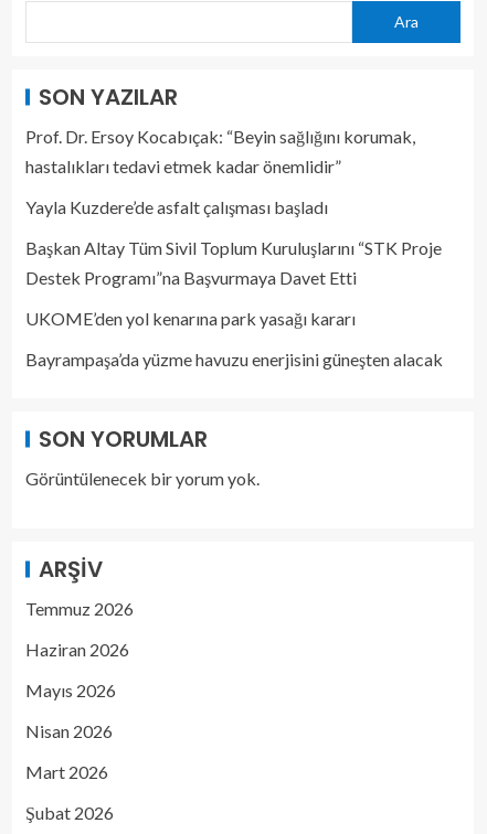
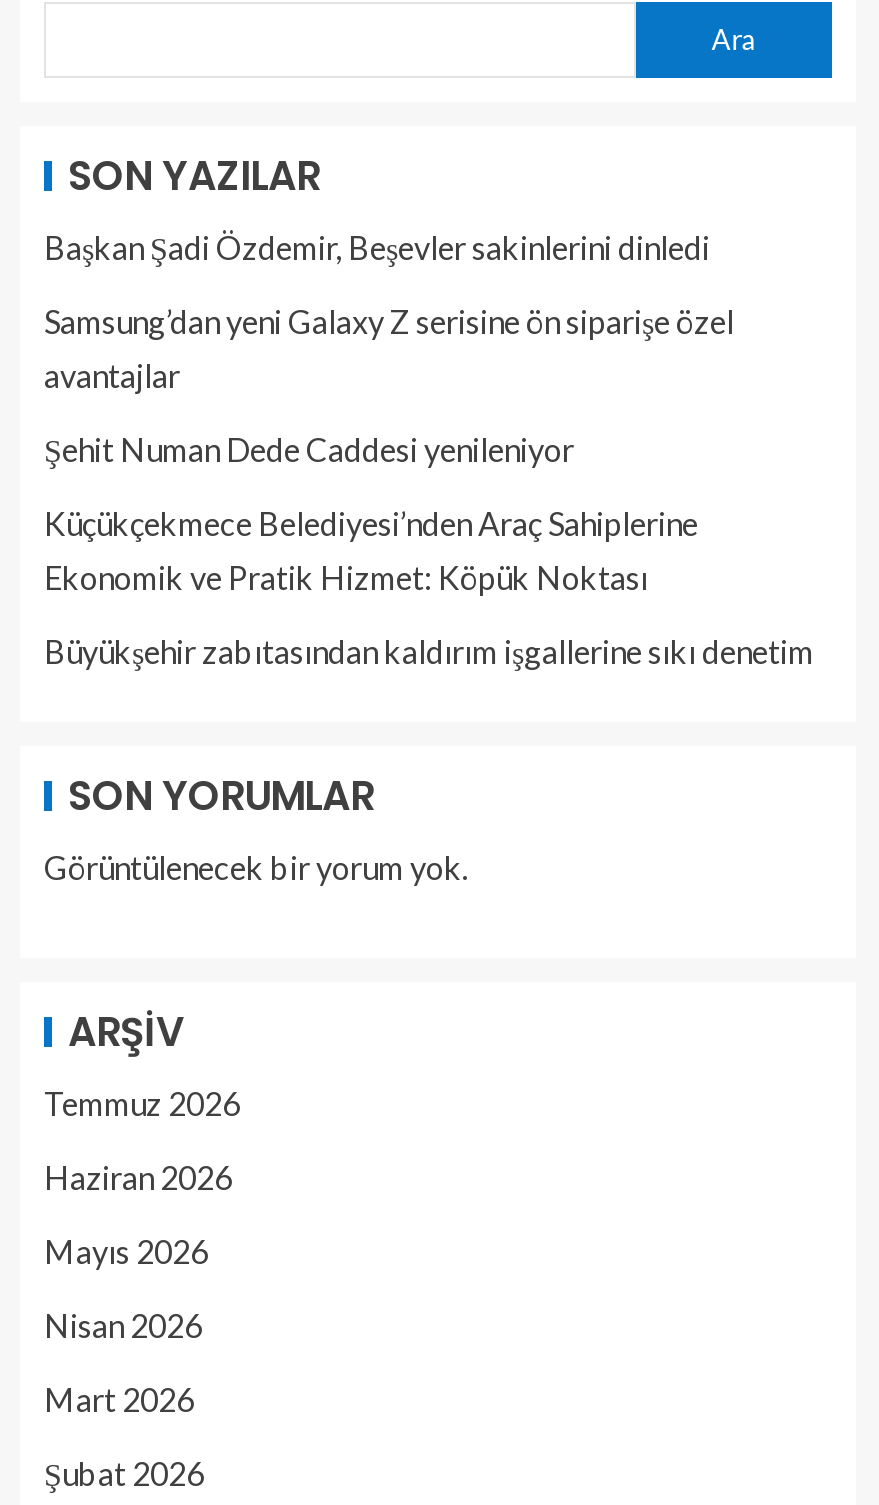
- Prof. Dr. Ersoy Kocabıçak: “Beyin sağlığını korumak,
- hastalıkları tedavi etmek kadar önemlidir”
+ Başkan Şadi Özdemir, Beşevler sakinlerini dinledi

- Yayla Kuzdere’de asfalt çalışması başladı
+ Samsung’dan yeni Galaxy Z serisine ön siparişe özel
+ avantajlar

- Başkan Altay Tüm Sivil Toplum Kuruluşlarını “STK Proje
- Destek Programı”na Başvurmaya Davet Etti
+ Şehit Numan Dede Caddesi yenileniyor

- UKOME’den yol kenarına park yasağı kararı
+ Küçükçekmece Belediyesi’nden Araç Sahiplerine
+ Ekonomik ve Pratik Hizmet: Köpük Noktası

- Bayrampaşa’da yüzme havuzu enerjisini güneşten alacak
+ Büyükşehir zabıtasından kaldırım işgallerine sıkı denetim
